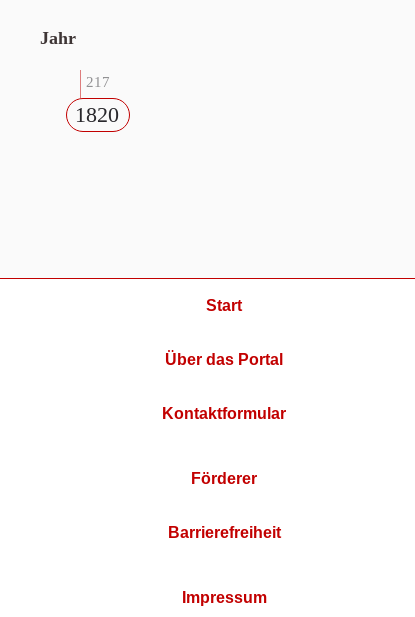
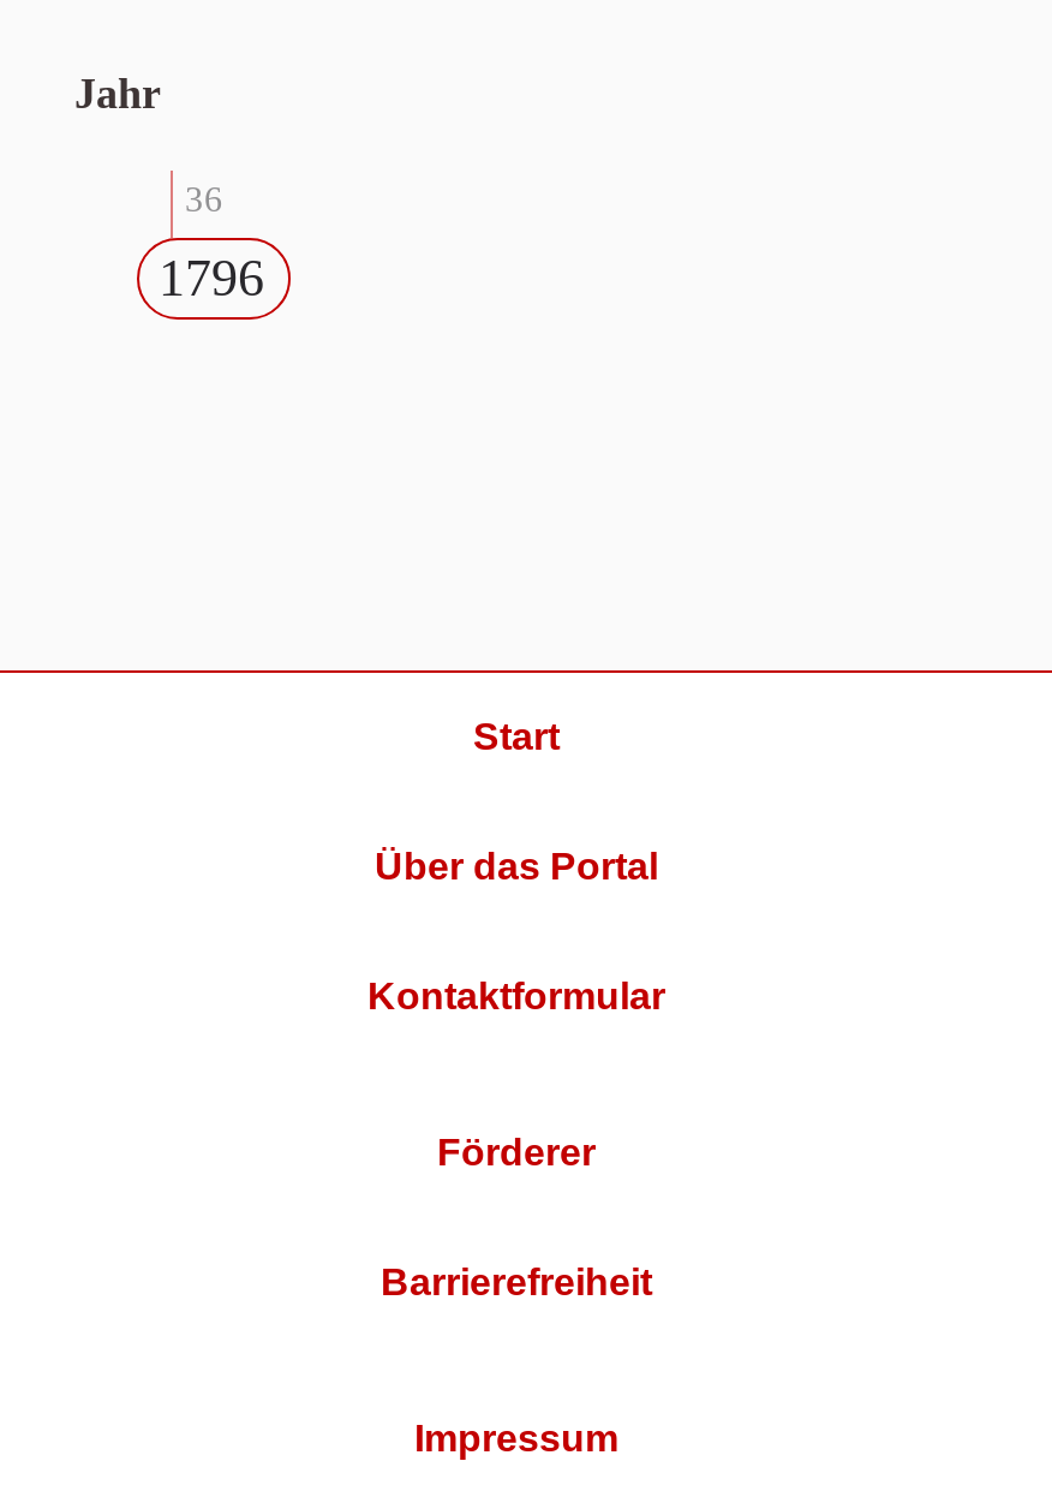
- 217
+ 36

- 1820
+ 1796
